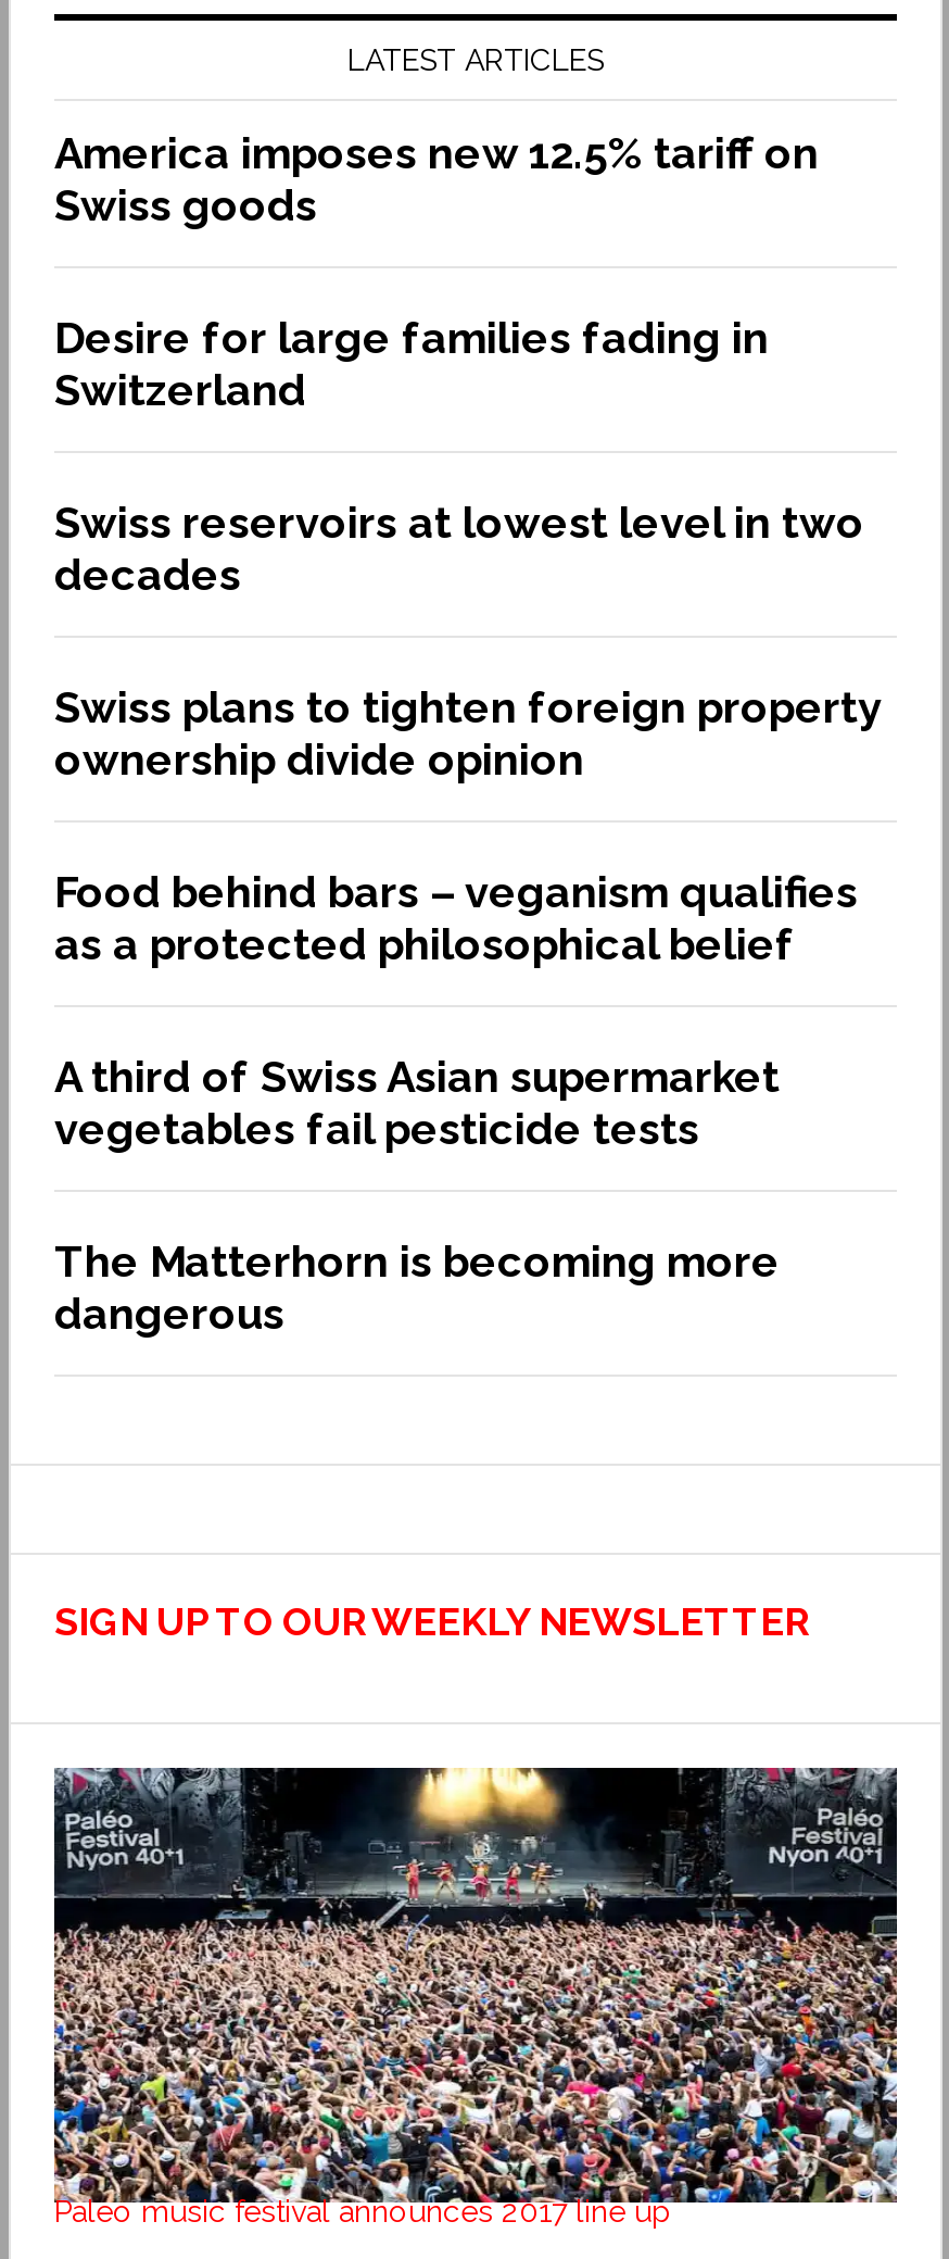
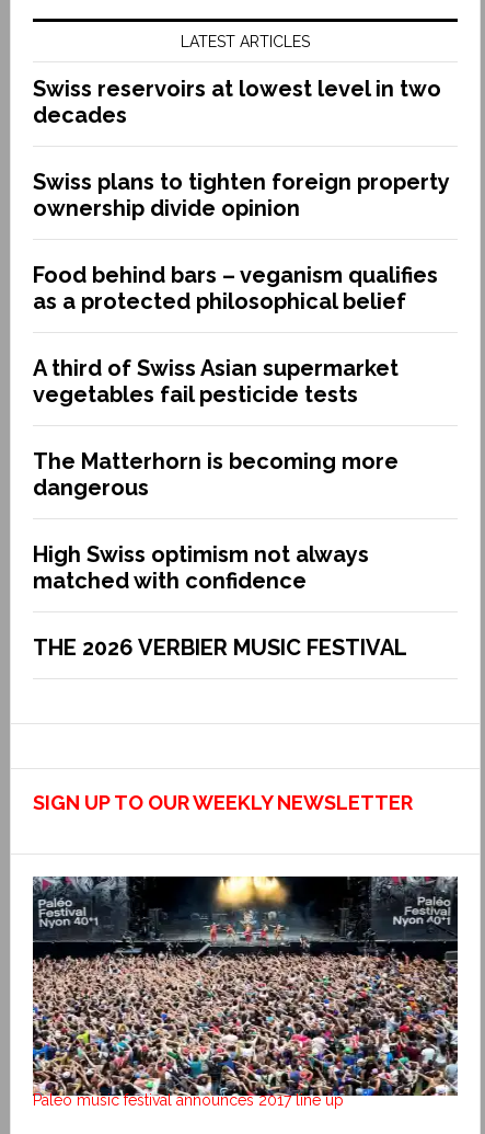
- America imposes new 12.5% tariff on
- Swiss goods
- Desire for large families fading in
- Switzerland

moved up: Swiss reservoirs at lowest level in two | decades | Swiss plans to tighten foreign property | ... | The Matterhorn is becoming more | dangerous

+ High Swiss optimism not always
+ matched with confidence
+ THE 2026 VERBIER MUSIC FESTIVAL
